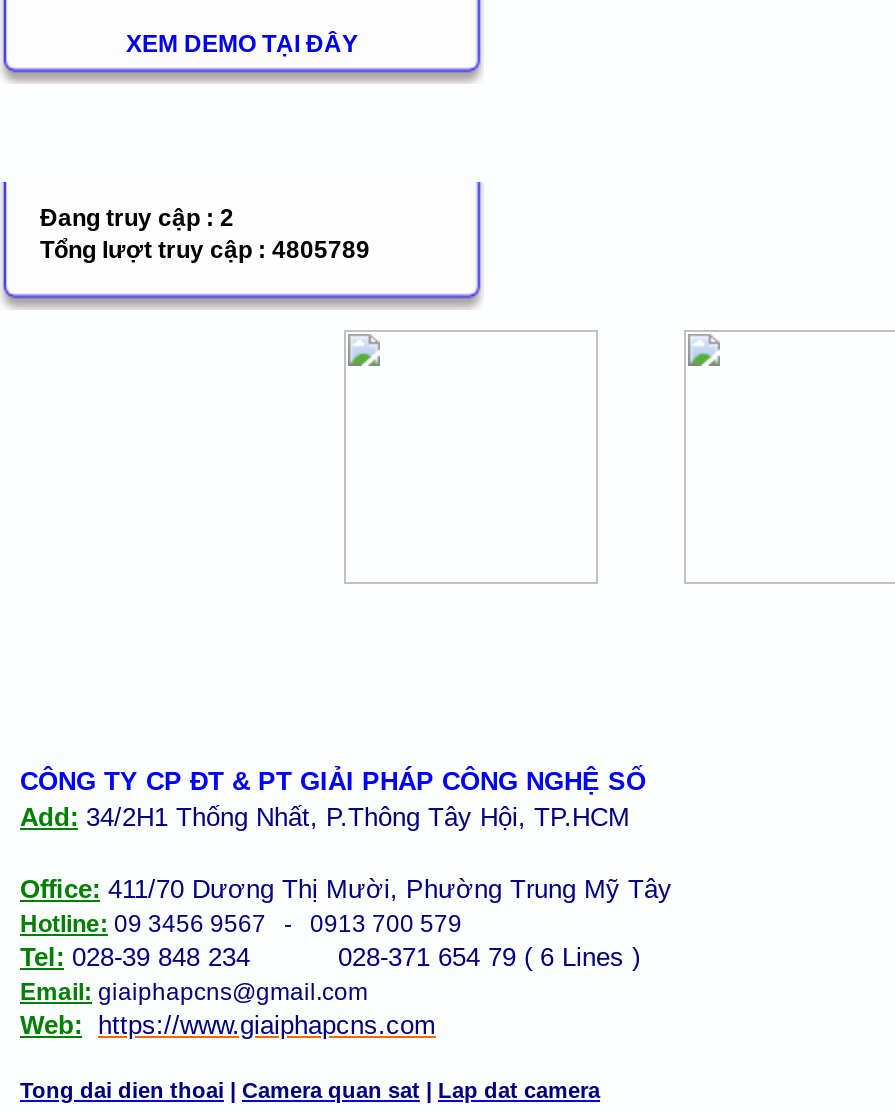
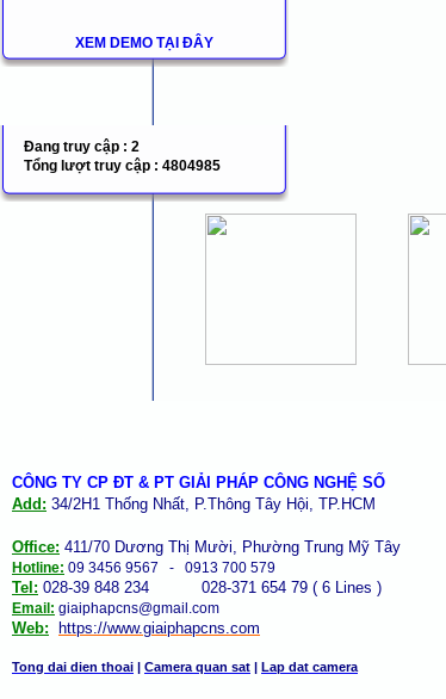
- Tổng lượt truy cập : 4805789
+ Tổng lượt truy cập : 4804985
